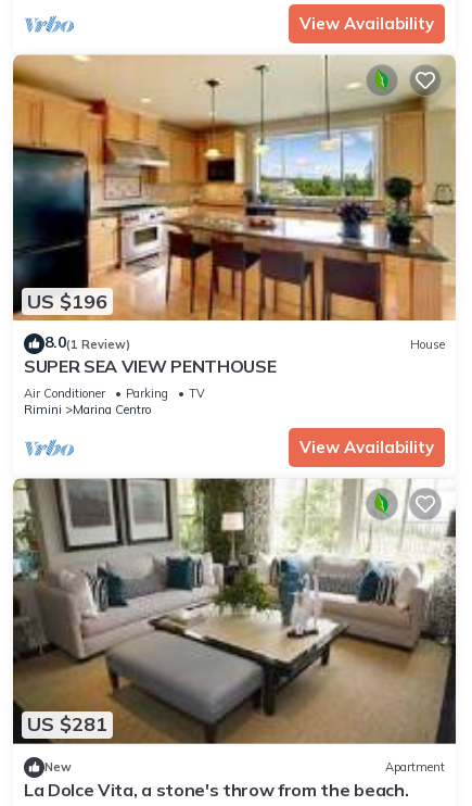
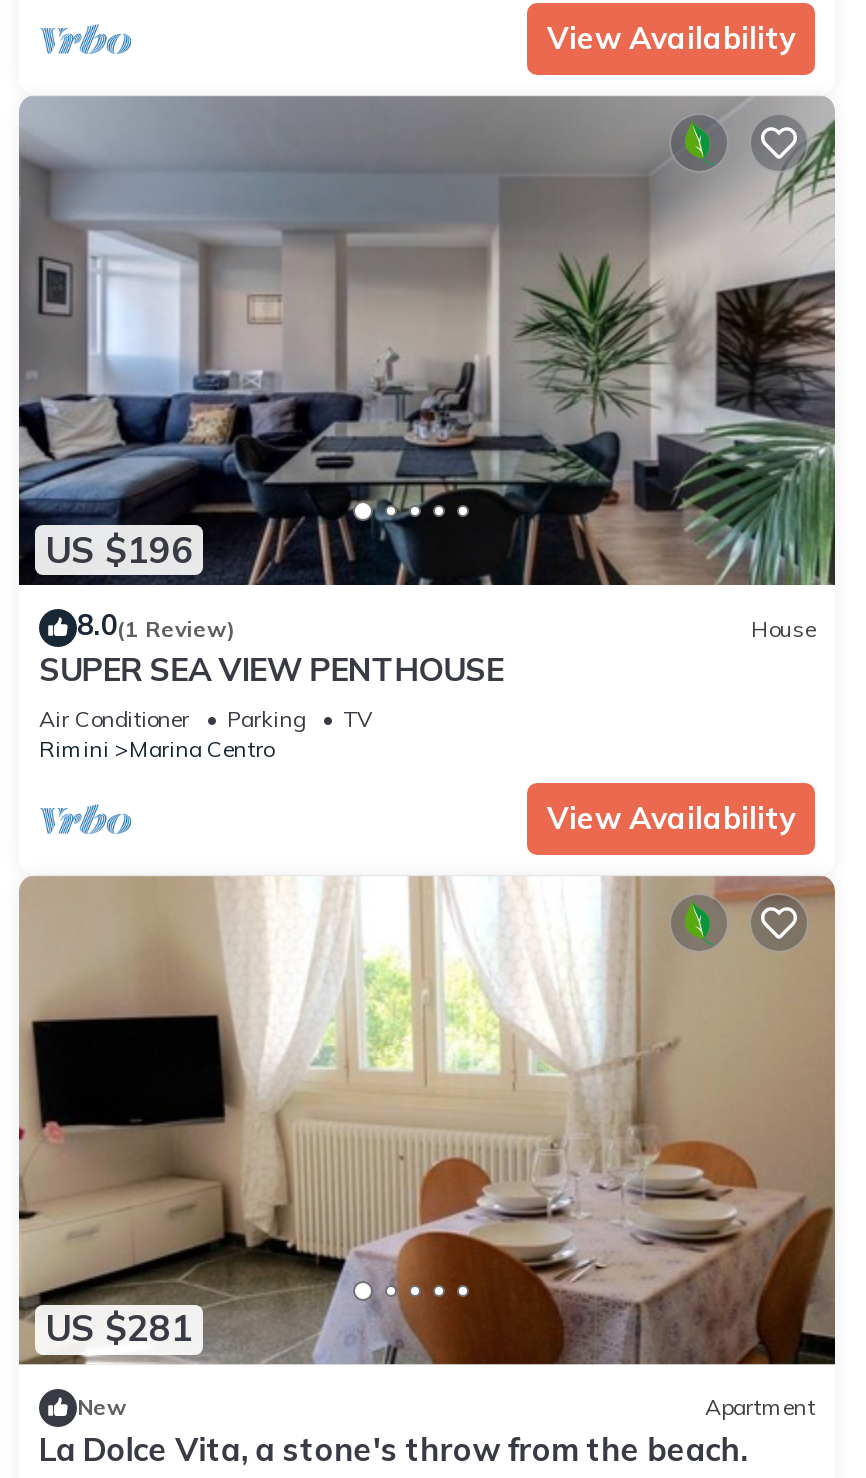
- [image]
+ [image]

- [image]
+ [image]
